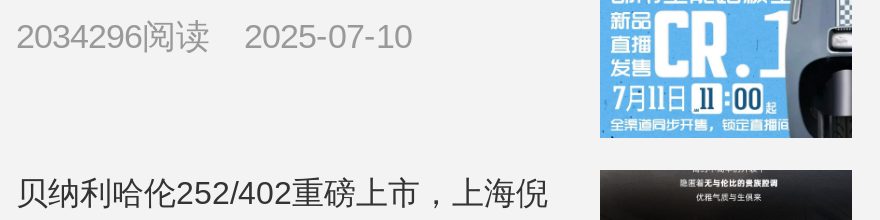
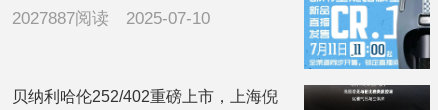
- 2034296阅读 2025-07-10
+ 2027887阅读 2025-07-10
